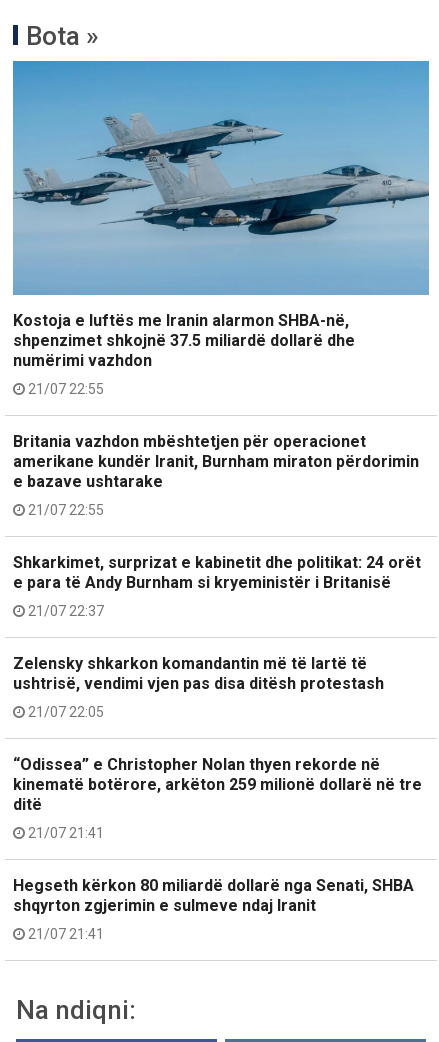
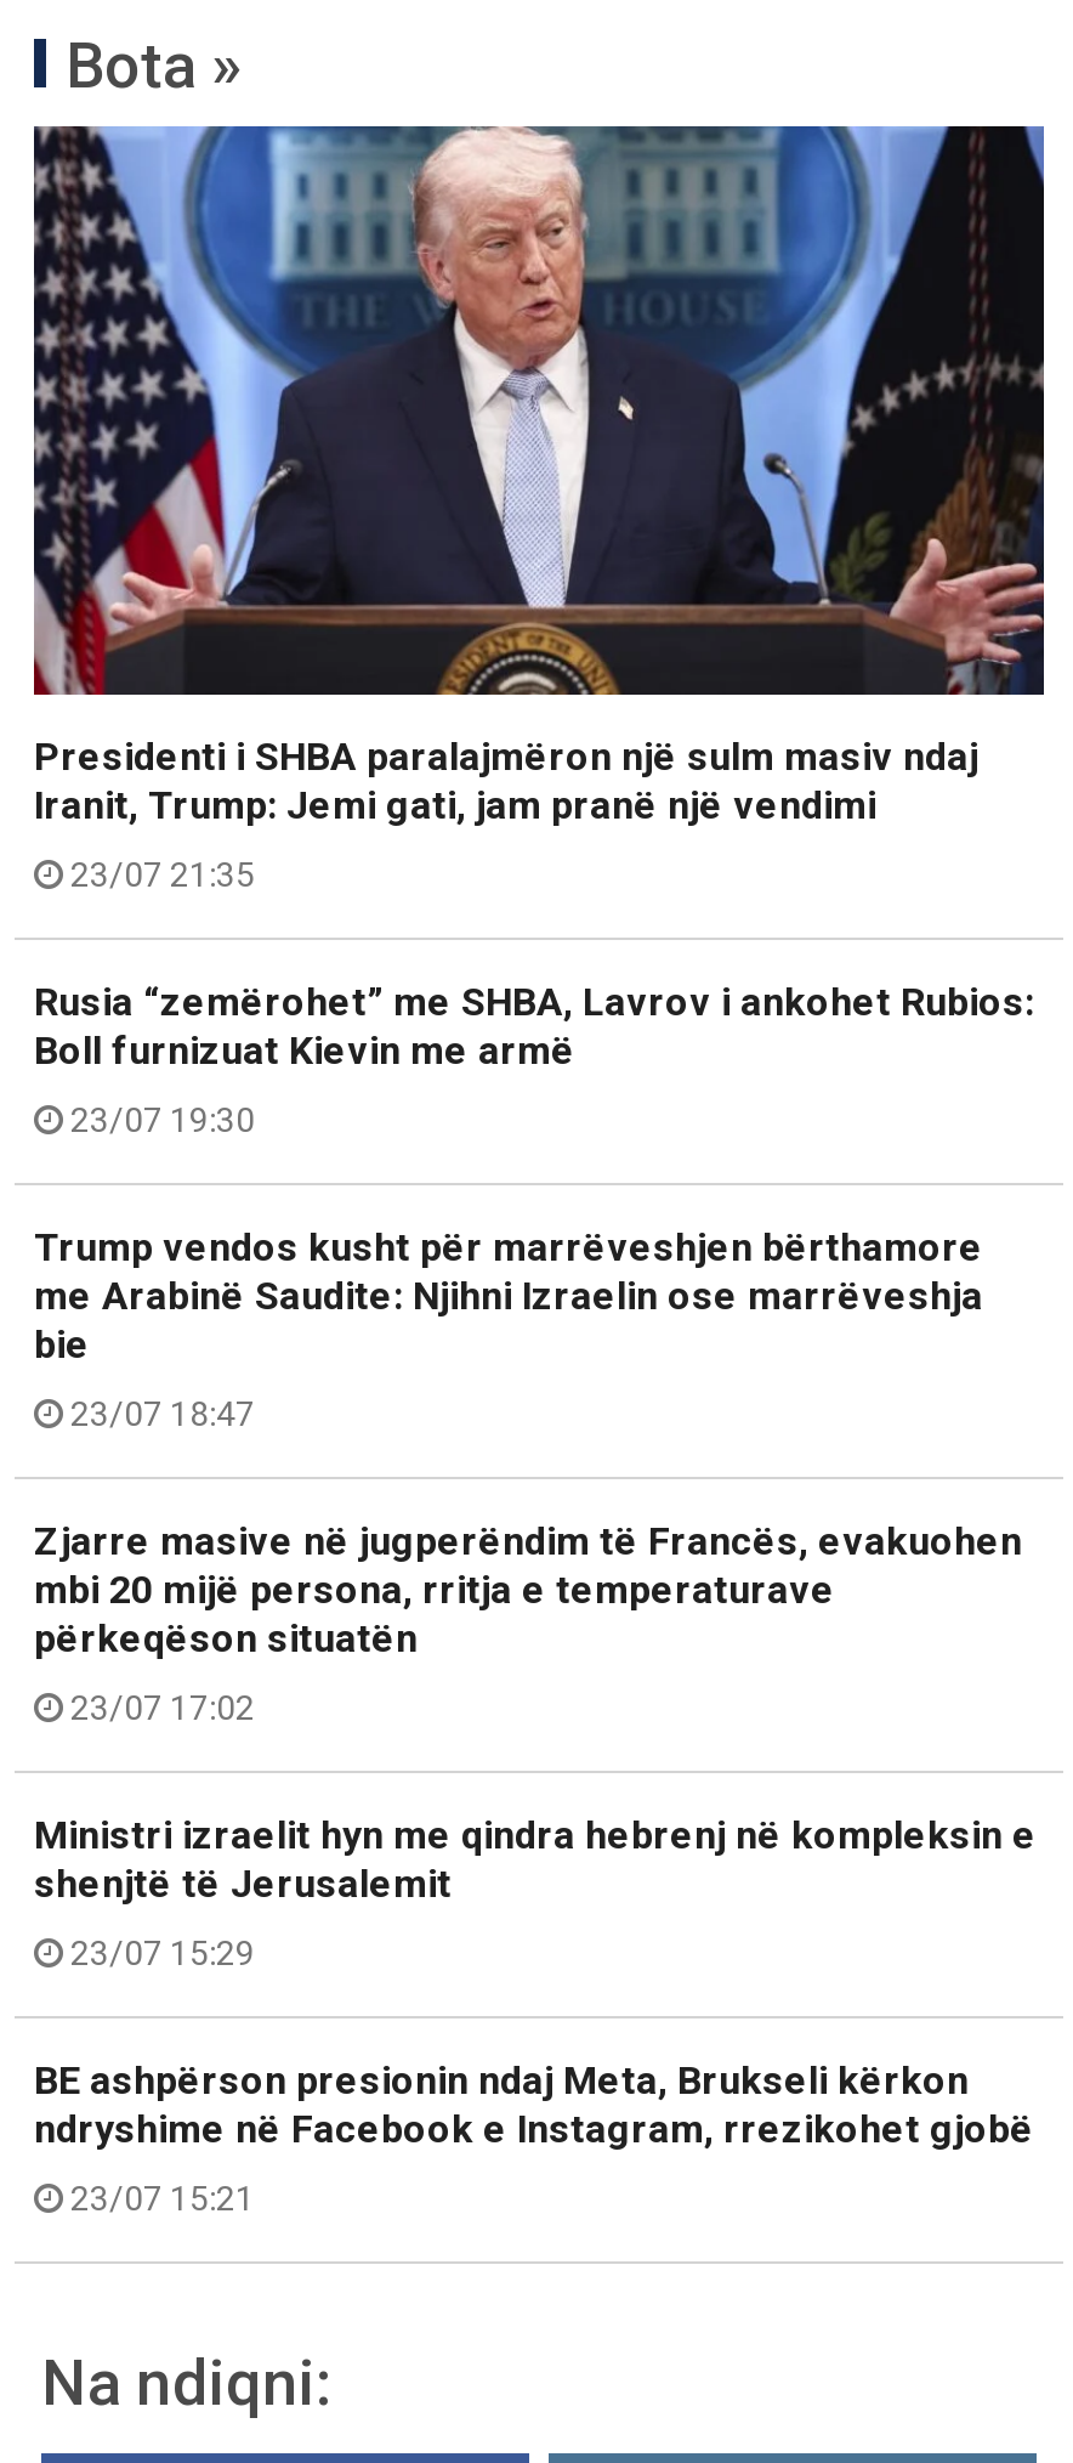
- [image]
- Kostoja e luftës me Iranin alarmon SHBA-në,
- shpenzimet shkojnë 37.5 miliardë dollarë dhe
- numërimi vazhdon
+ [image]
+ Presidenti i SHBA paralajmëron një sulm masiv ndaj
+ Iranit, Trump: Jemi gati, jam pranë një vendimi

- 21/07 22:55
+ 23/07 21:35

- Britania vazhdon mbështetjen për operacionet
- amerikane kundër Iranit, Burnham miraton përdorimin
- e bazave ushtarake
+ Rusia “zemërohet” me SHBA, Lavrov i ankohet Rubios:
+ Boll furnizuat Kievin me armë

- 21/07 22:55
+ 23/07 19:30

- Shkarkimet, surprizat e kabinetit dhe politikat: 24 orët
- e para të Andy Burnham si kryeministër i Britanisë
+ Trump vendos kusht për marrëveshjen bërthamore
+ me Arabinë Saudite: Njihni Izraelin ose marrëveshja
+ bie

- 21/07 22:37
+ 23/07 18:47

- Zelensky shkarkon komandantin më të lartë të
- ushtrisë, vendimi vjen pas disa ditësh protestash
+ Zjarre masive në jugperëndim të Francës, evakuohen
+ mbi 20 mijë persona, rritja e temperaturave
+ përkeqëson situatën

- 21/07 22:05
+ 23/07 17:02

- “Odissea” e Christopher Nolan thyen rekorde në
- kinematë botërore, arkëton 259 milionë dollarë në tre
- ditë
+ Ministri izraelit hyn me qindra hebrenj në kompleksin e
+ shenjtë të Jerusalemit

- 21/07 21:41
+ 23/07 15:29

- Hegseth kërkon 80 miliardë dollarë nga Senati, SHBA
- shqyrton zgjerimin e sulmeve ndaj Iranit
+ BE ashpërson presionin ndaj Meta, Brukseli kërkon
+ ndryshime në Facebook e Instagram, rrezikohet gjobë

- 21/07 21:41
+ 23/07 15:21
